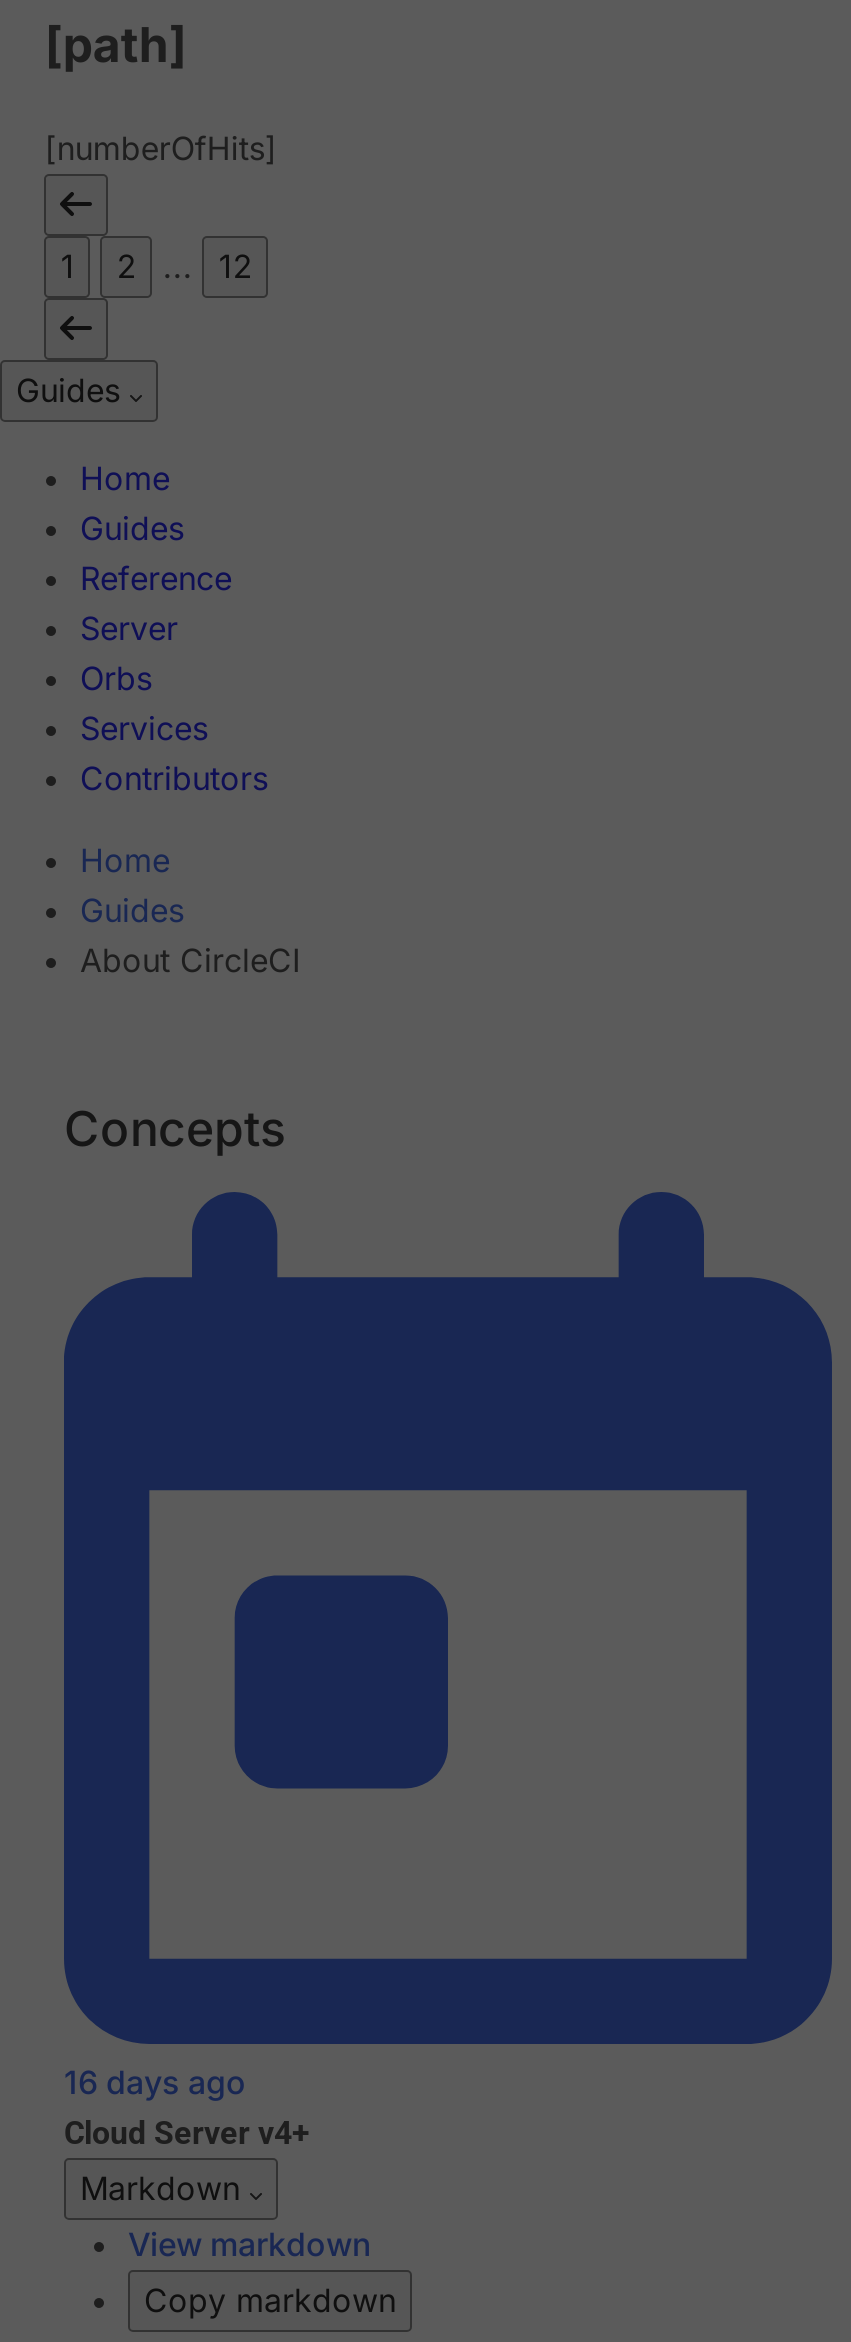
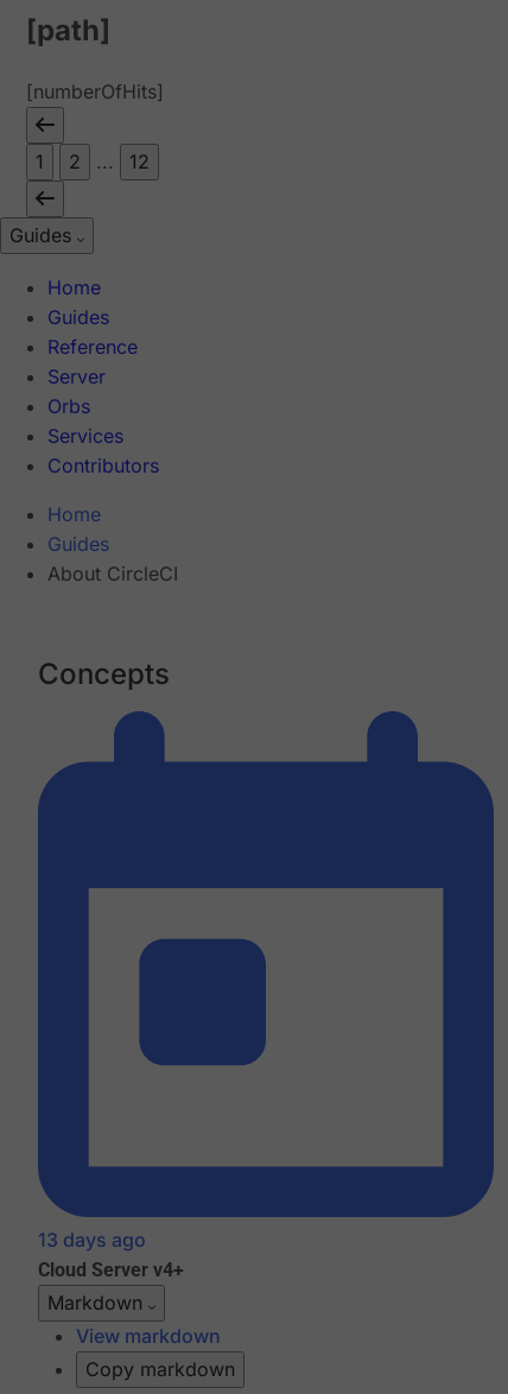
- 16 days ago
+ 13 days ago
